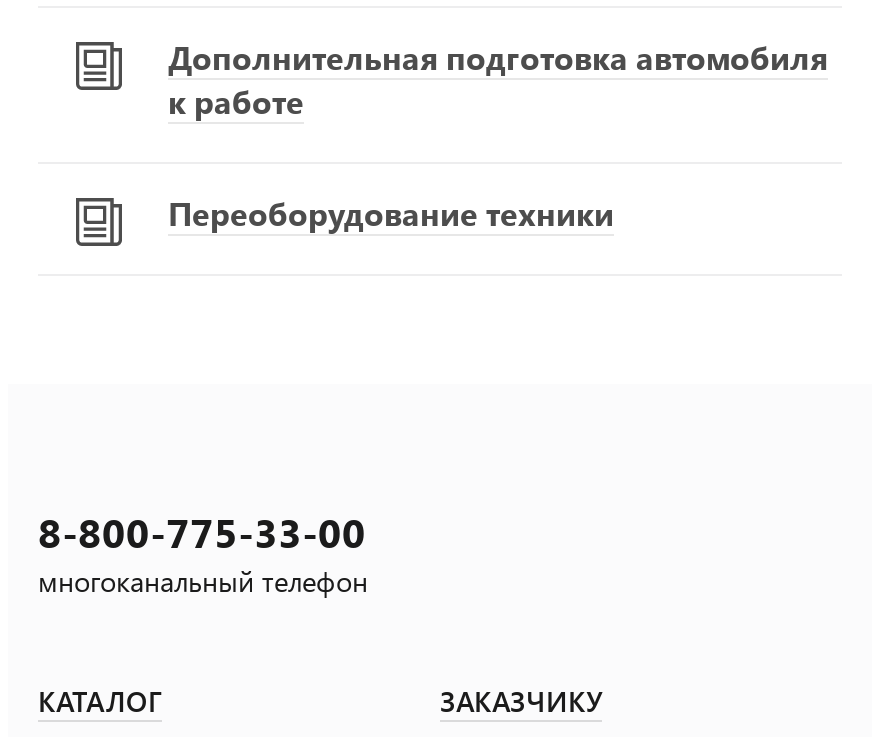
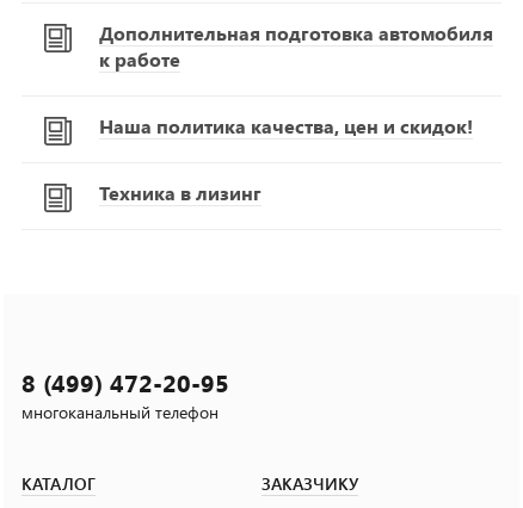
- Переоборудование техники
+ Наша политика качества, цен и скидок!
+ Техника в лизинг

- 8-800-775-33-00
+ 8 (499) 472-20-95
